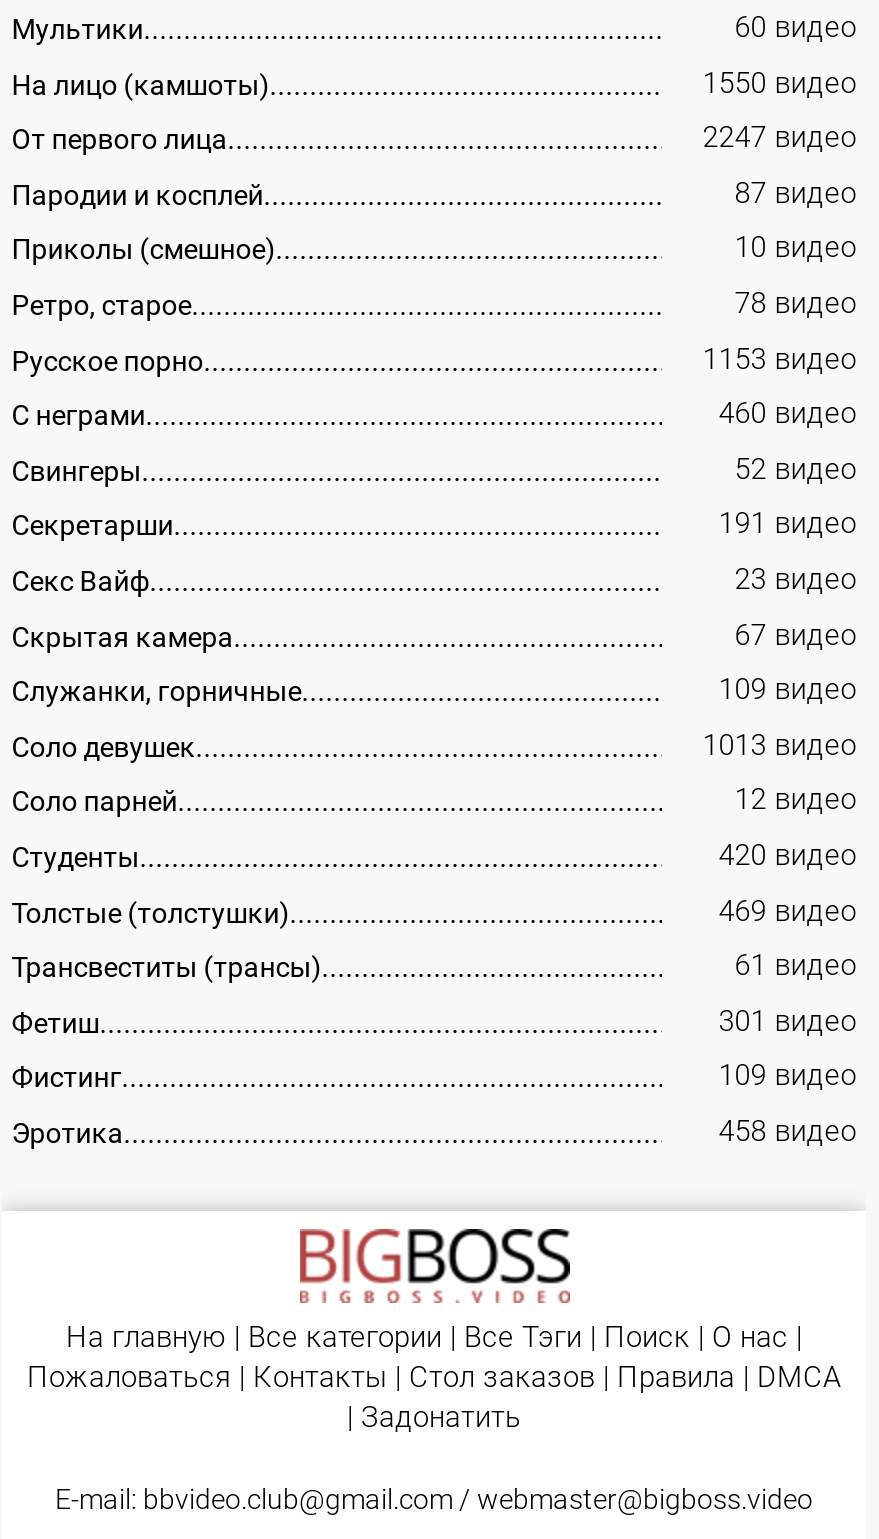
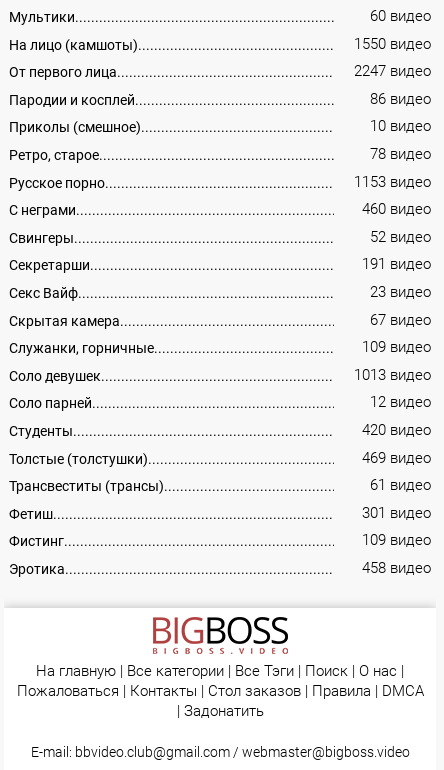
- 87 видео
+ 86 видео
